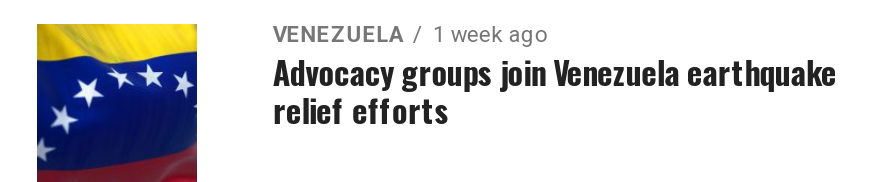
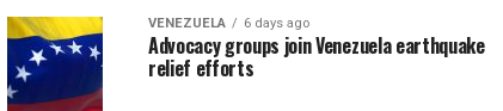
- VENEZUELA 1 week ago
+ VENEZUELA 6 days ago
